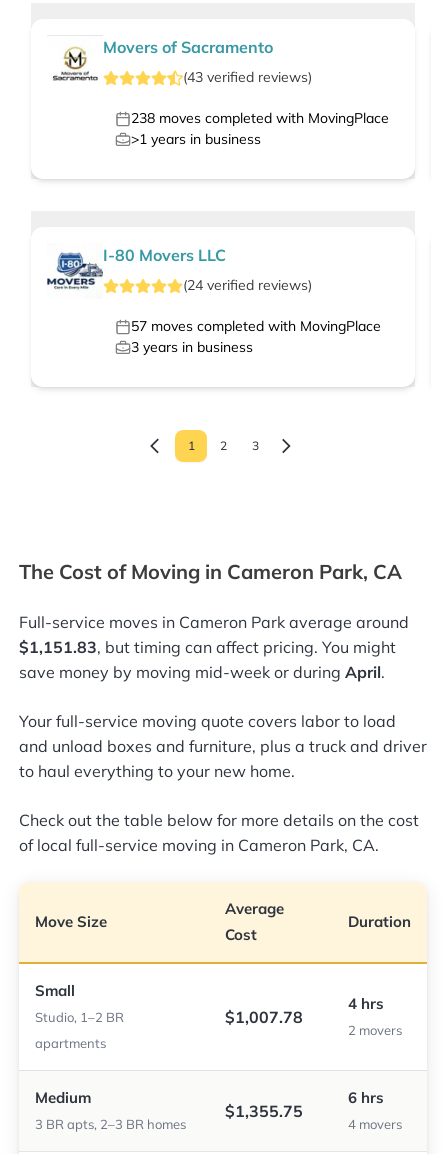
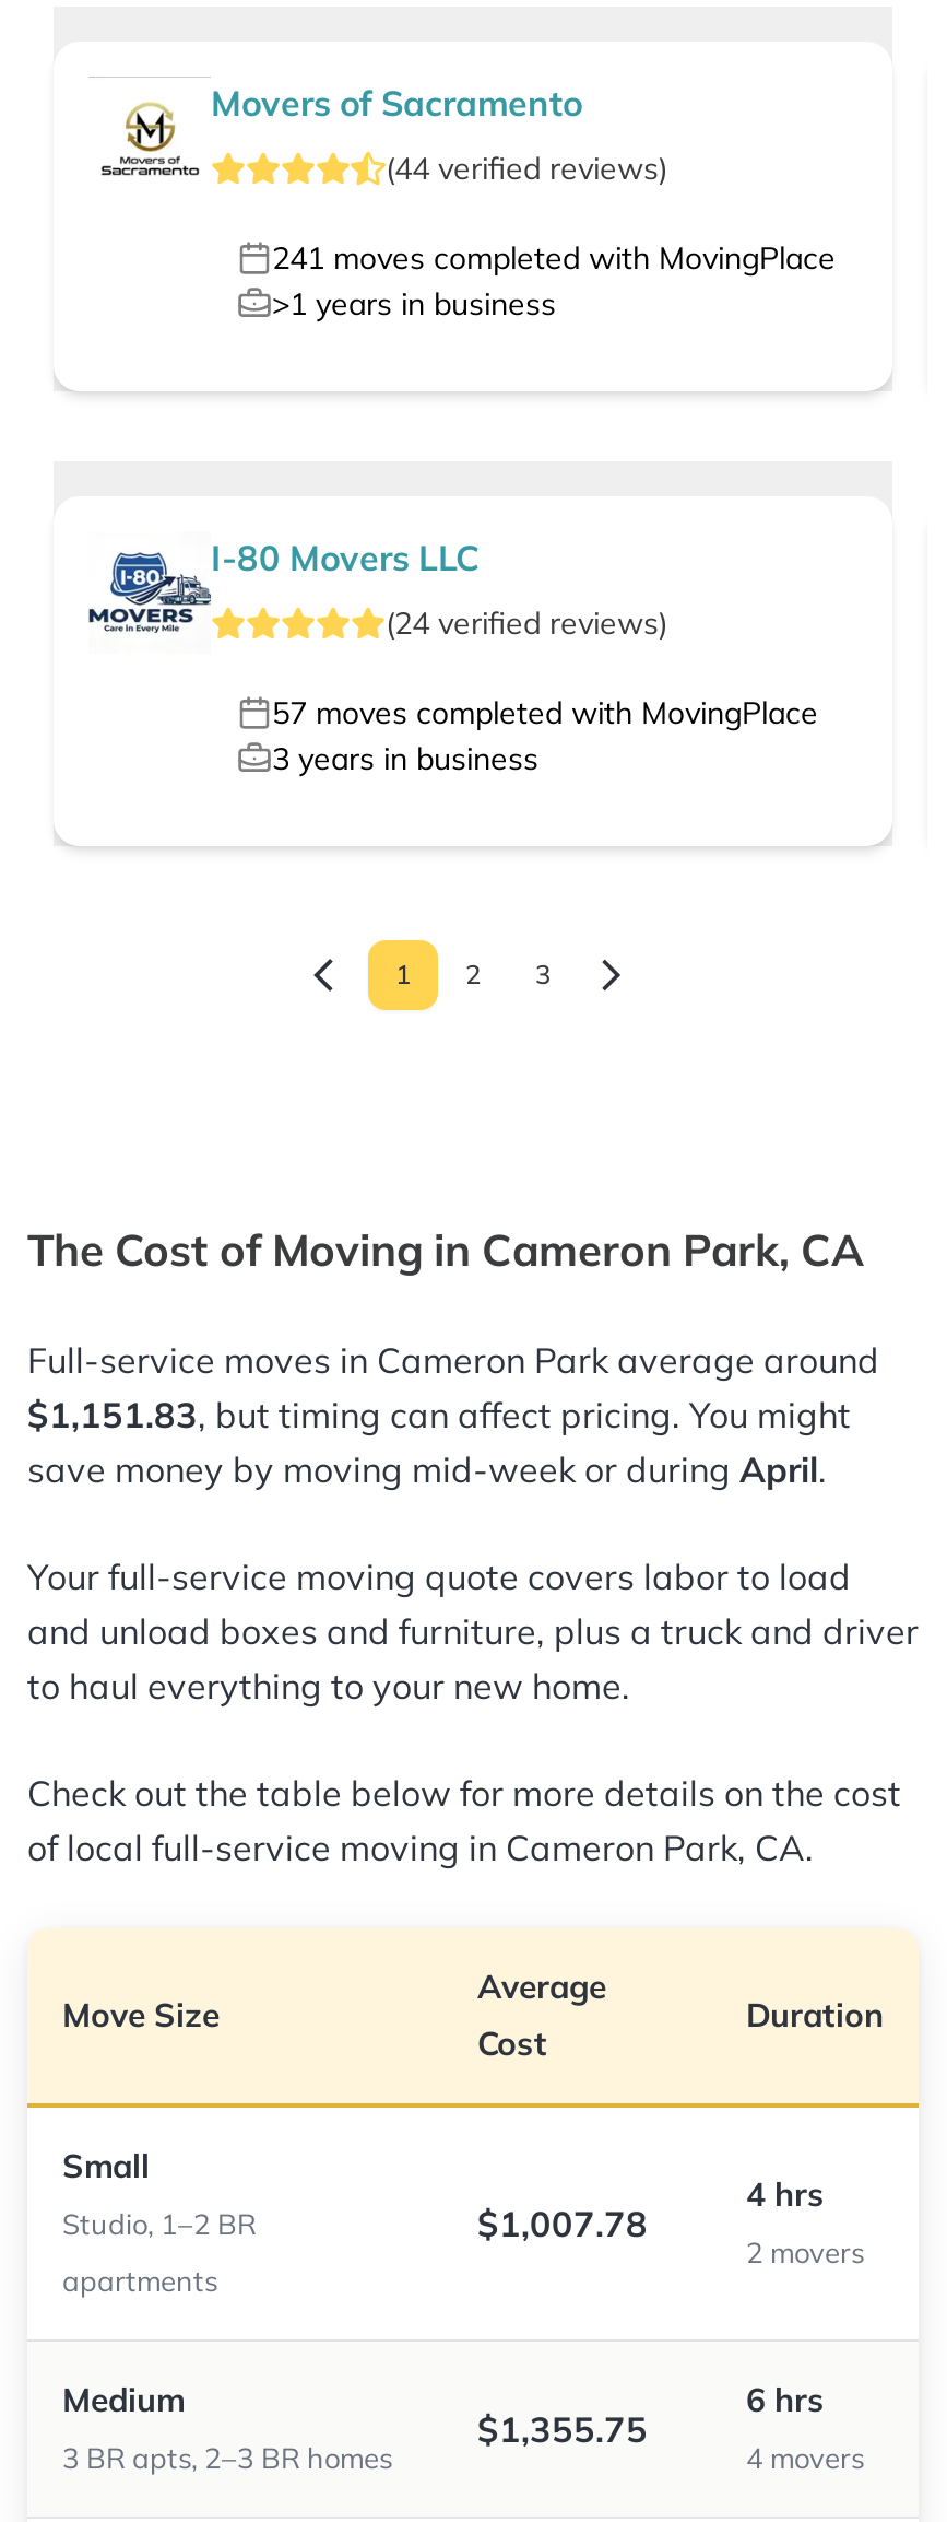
- (43 verified reviews)
+ (44 verified reviews)

- 238 moves completed with MovingPlace
+ 241 moves completed with MovingPlace
